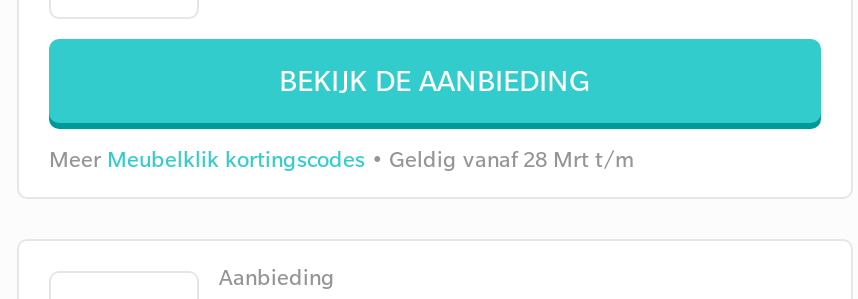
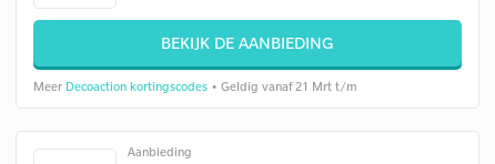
- Meer Meubelklik kortingscodes • Geldig vanaf 28 Mrt t/m
+ Meer Decoaction kortingscodes • Geldig vanaf 21 Mrt t/m
